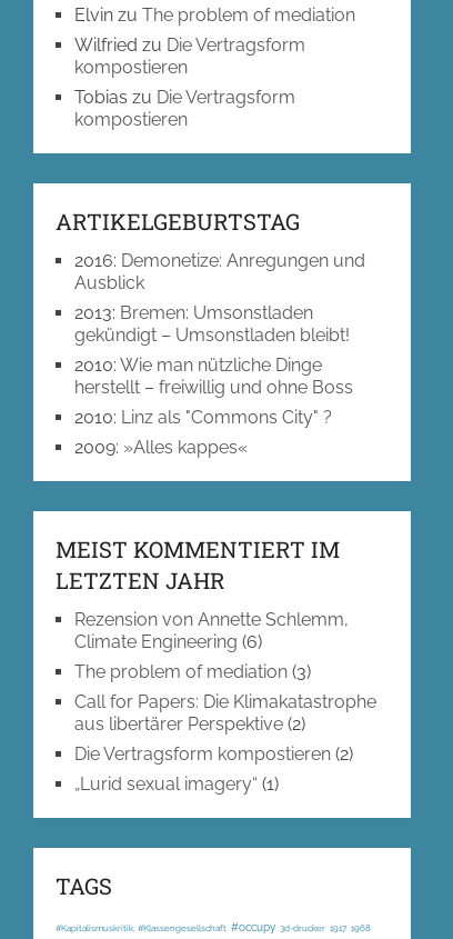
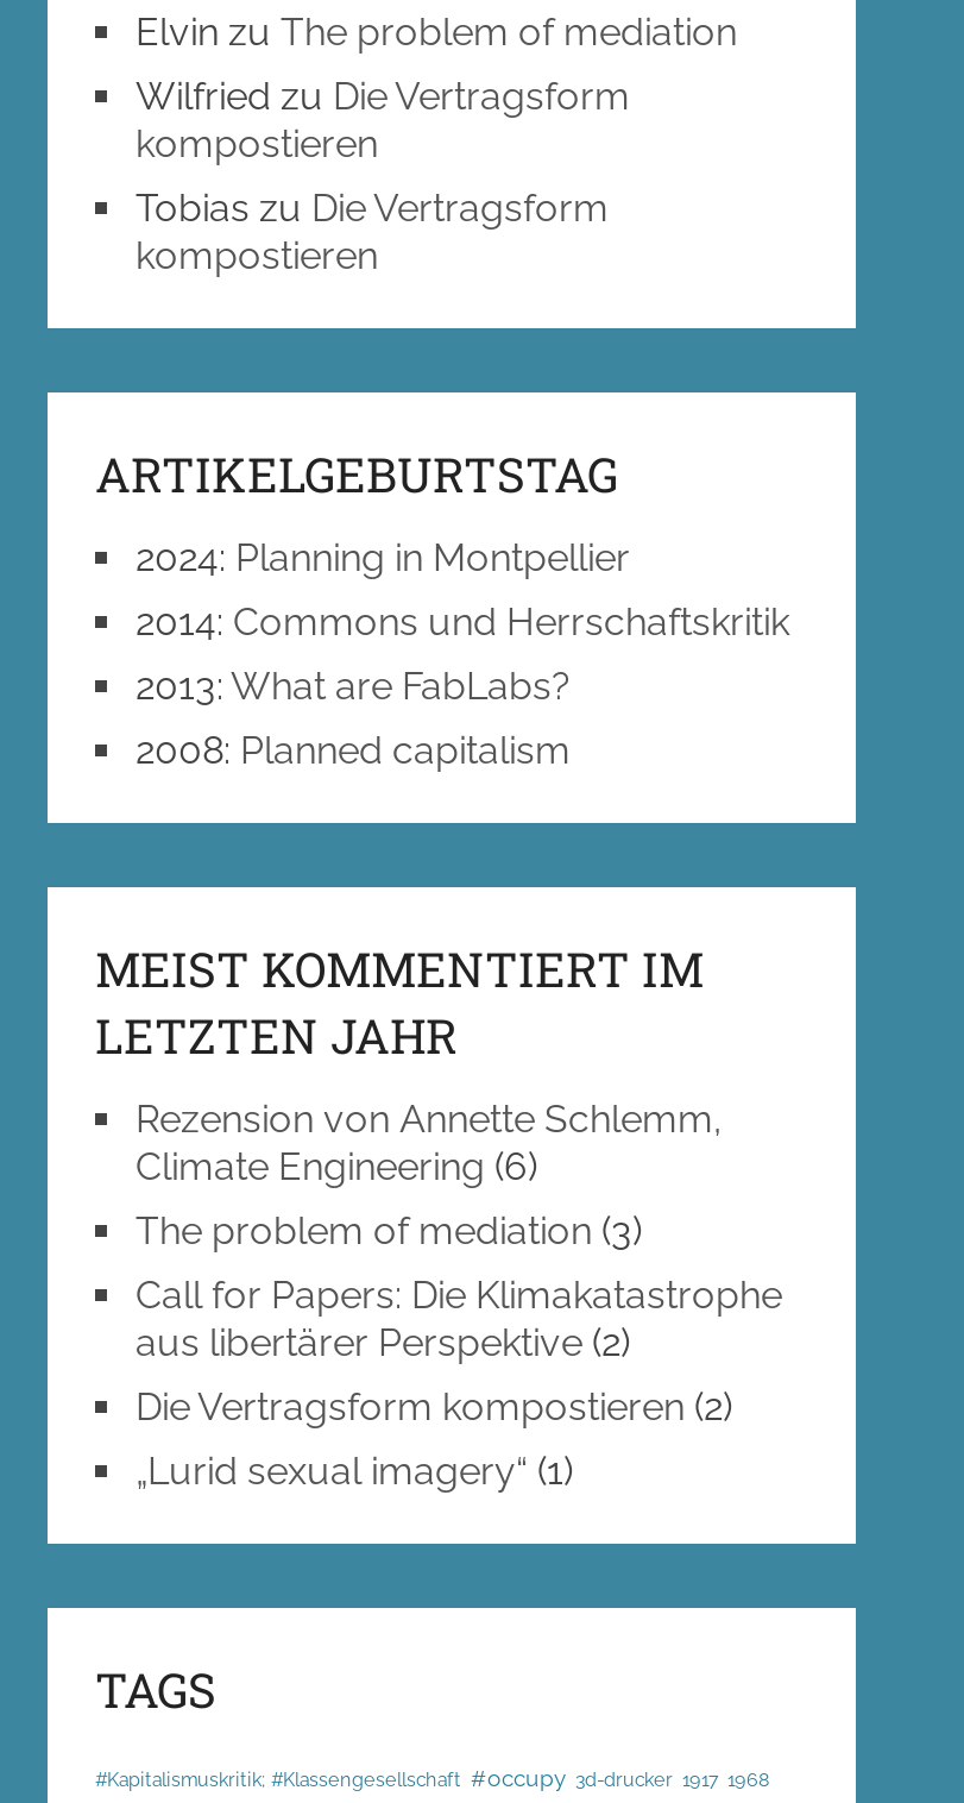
- 2016: Demonetize: Anregungen und
- Ausblick
- 2013: Bremen: Umsonstladen
- gekündigt – Umsonstladen bleibt!
- 2010: Wie man nützliche Dinge
- herstellt – freiwillig und ohne Boss
- 2010: Linz als "Commons City" ?
- 2009:»Alles kappes«
+ 2024: Planning in Montpellier
+ 2014: Commons und Herrschaftskritik
+ 2013: What are FabLabs?
+ 2008: Planned capitalism
